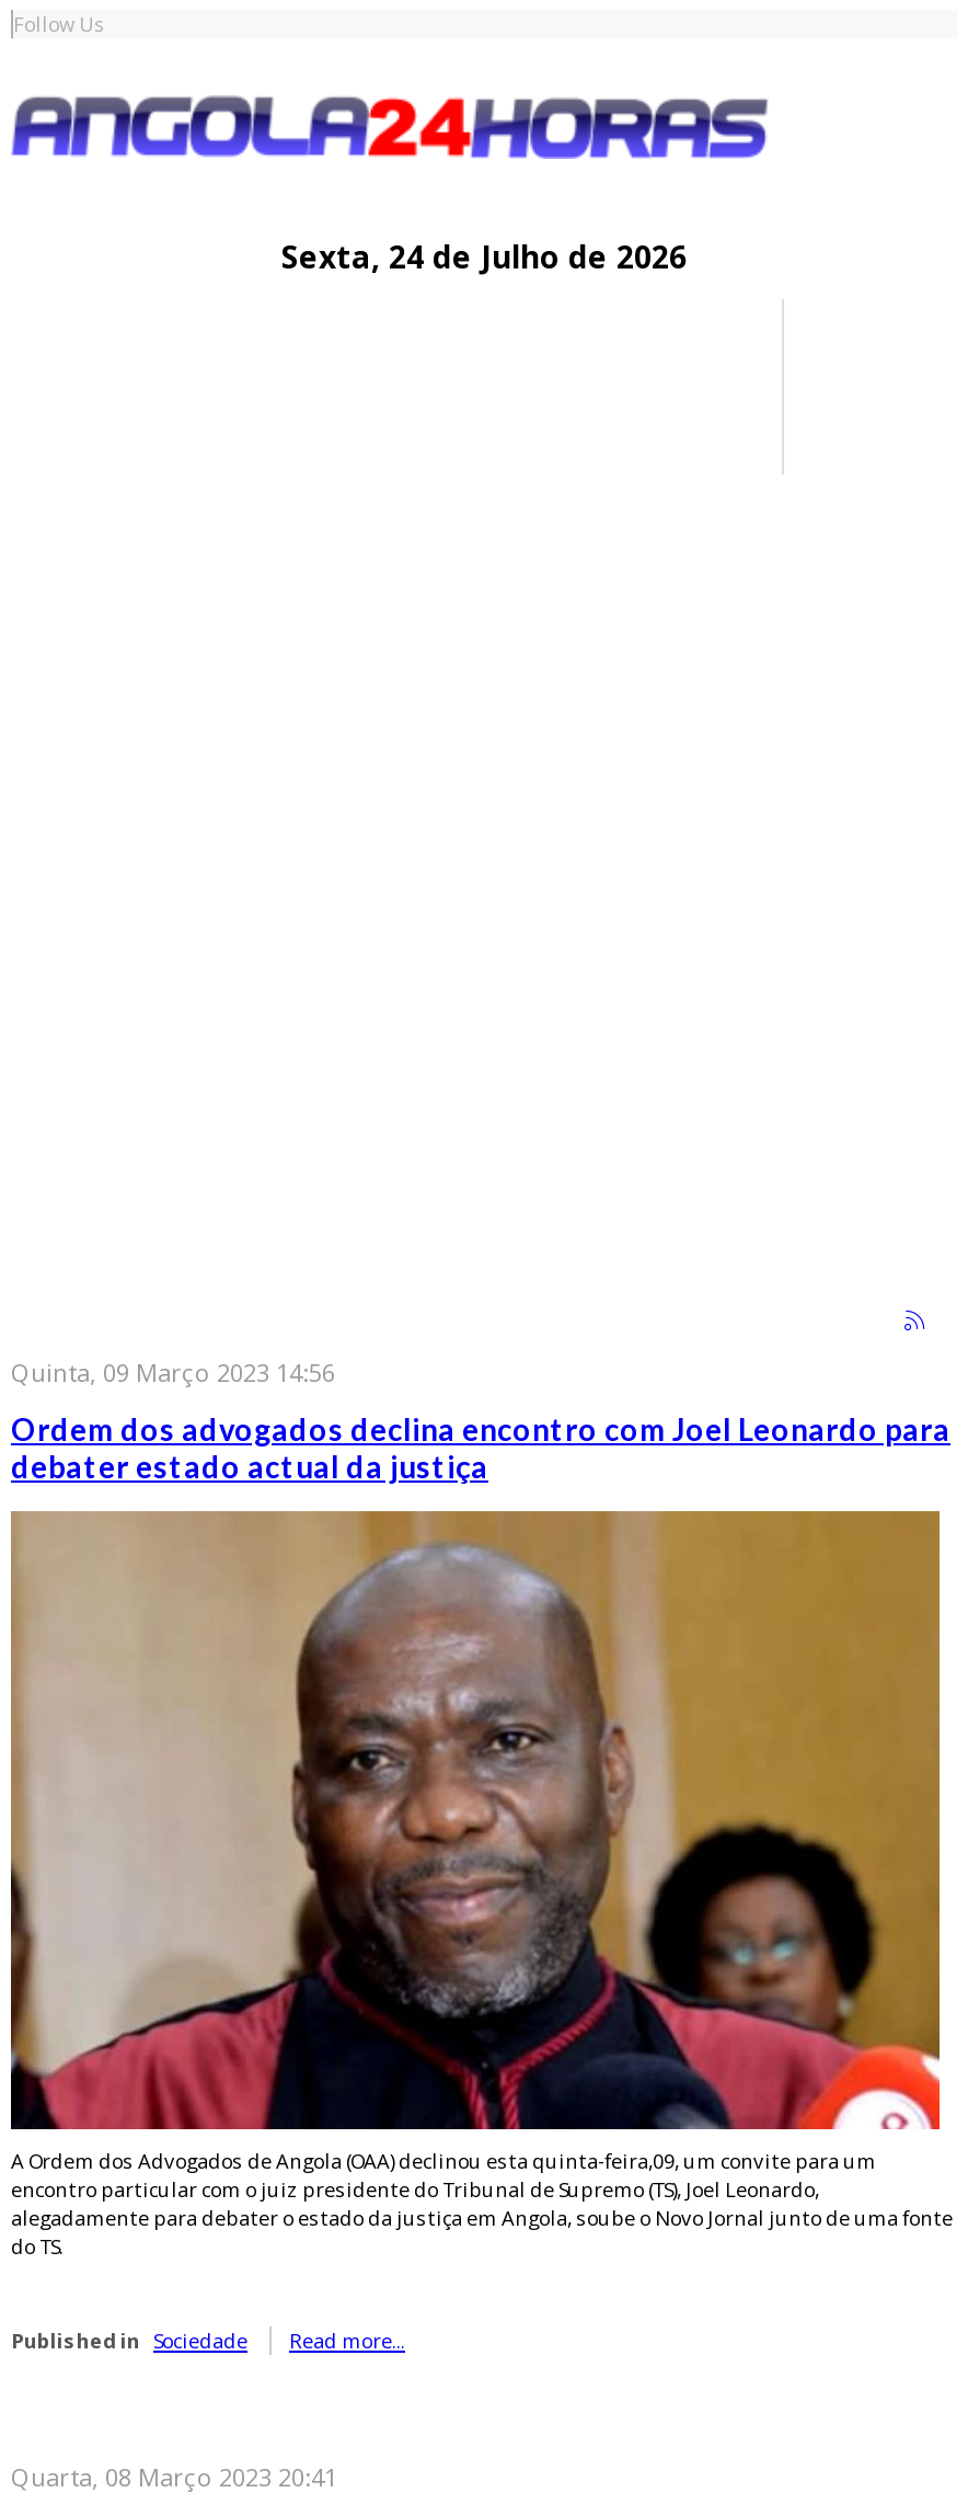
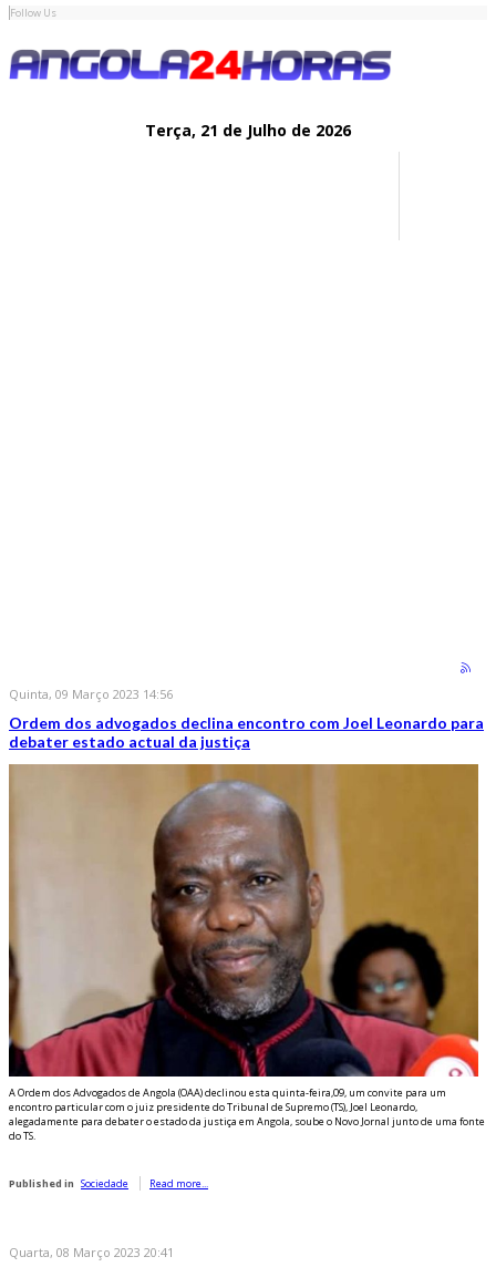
- Sexta, 24 de Julho de 2026
+ Terça, 21 de Julho de 2026
